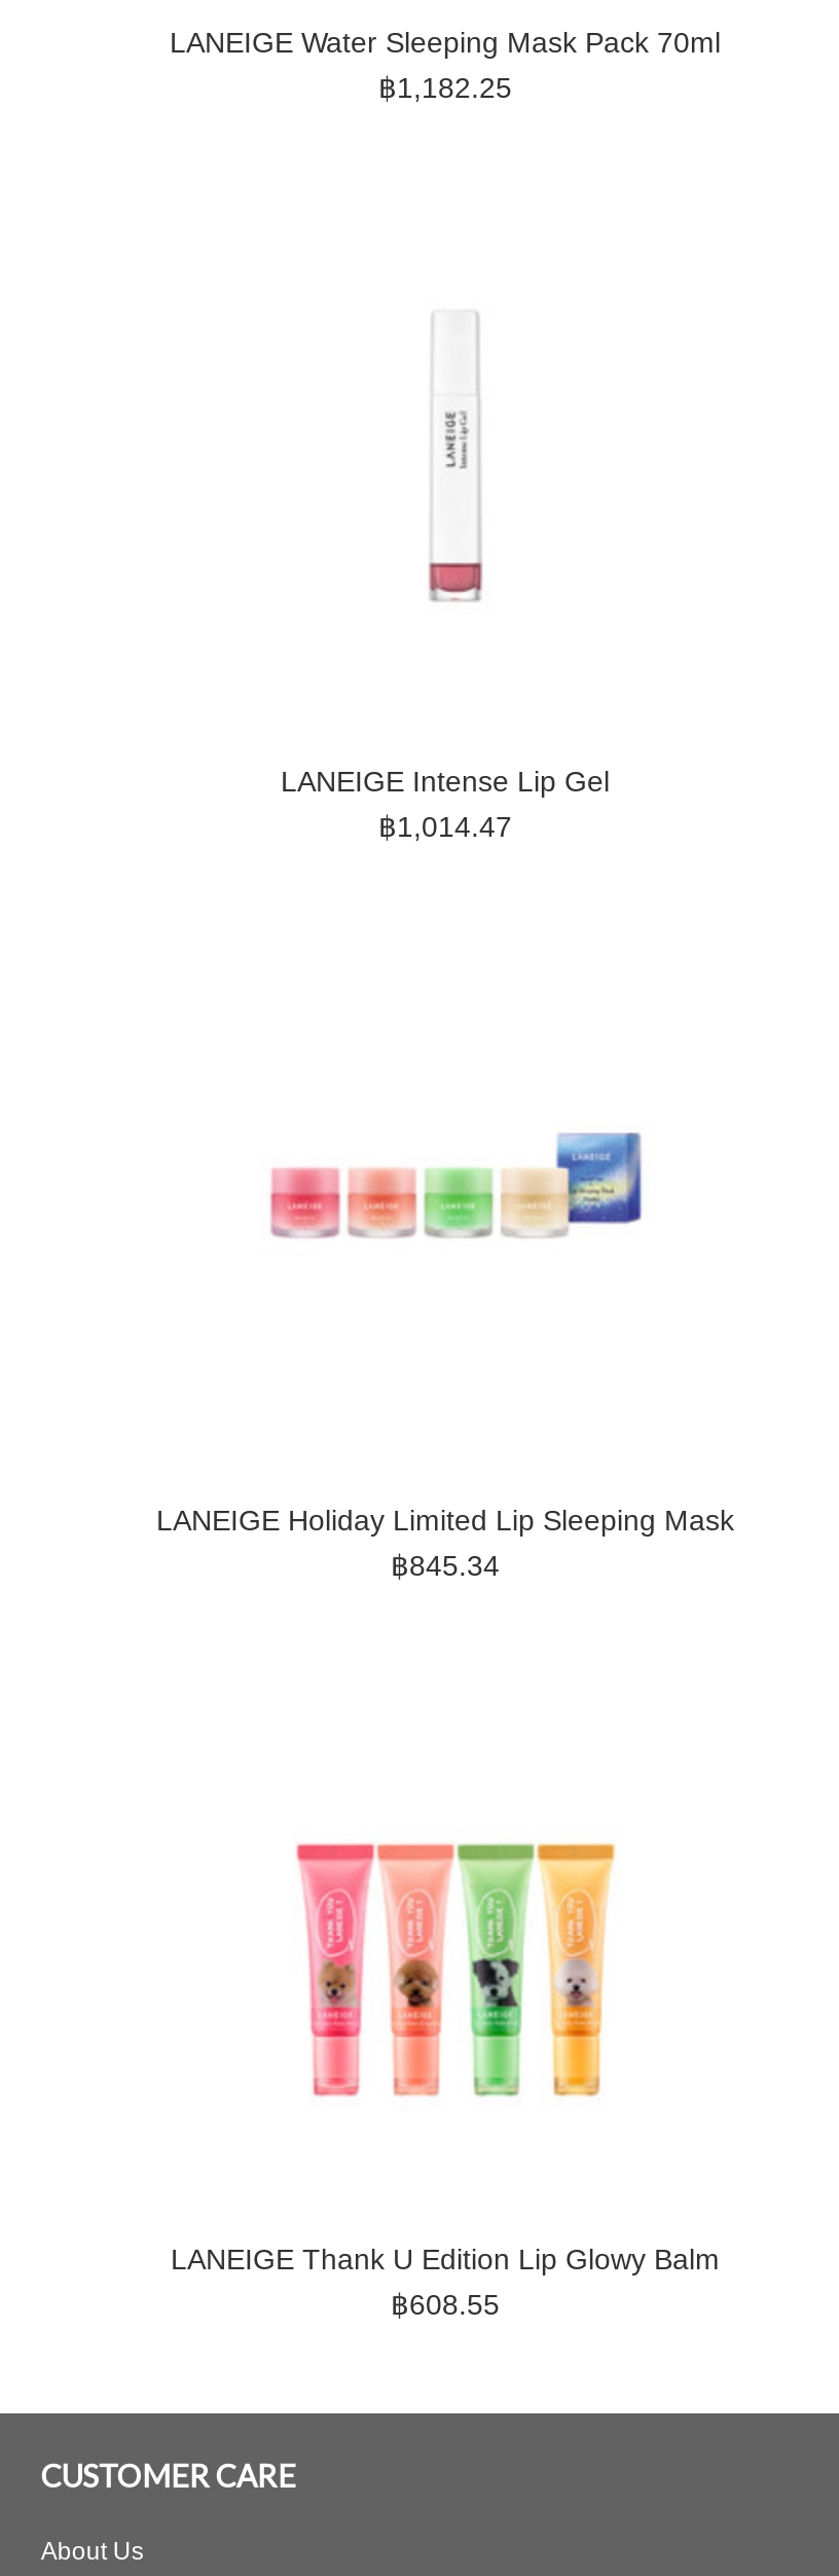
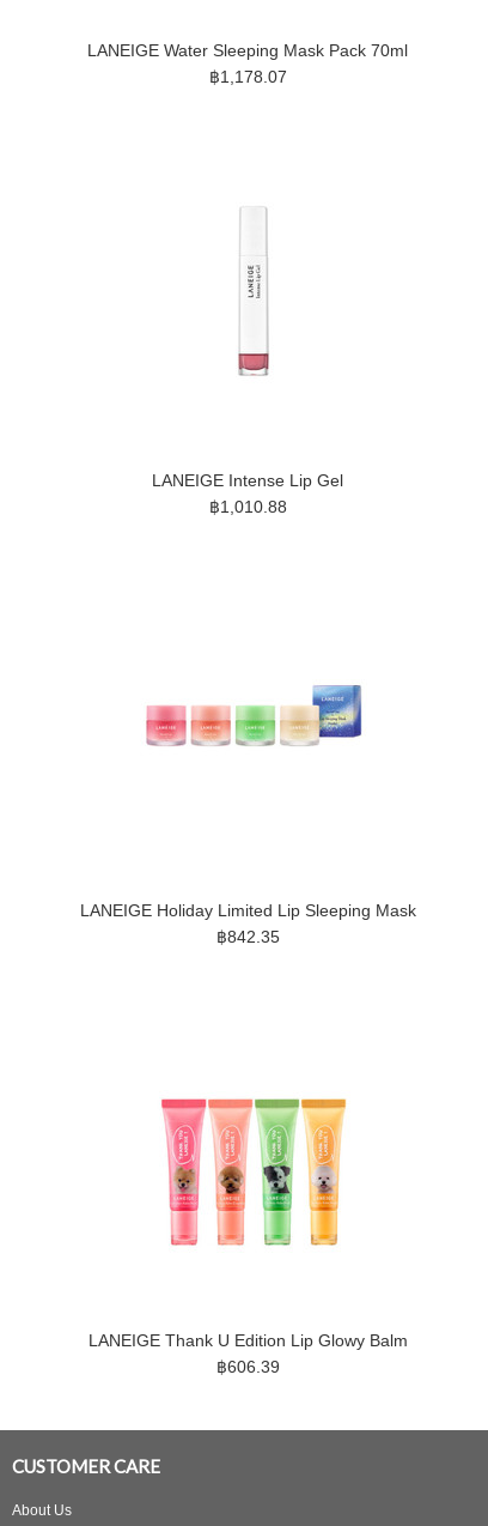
- ฿1,182.25
+ ฿1,178.07

- ฿1,014.47
+ ฿1,010.88

- ฿845.34
+ ฿842.35

- ฿608.55
+ ฿606.39
